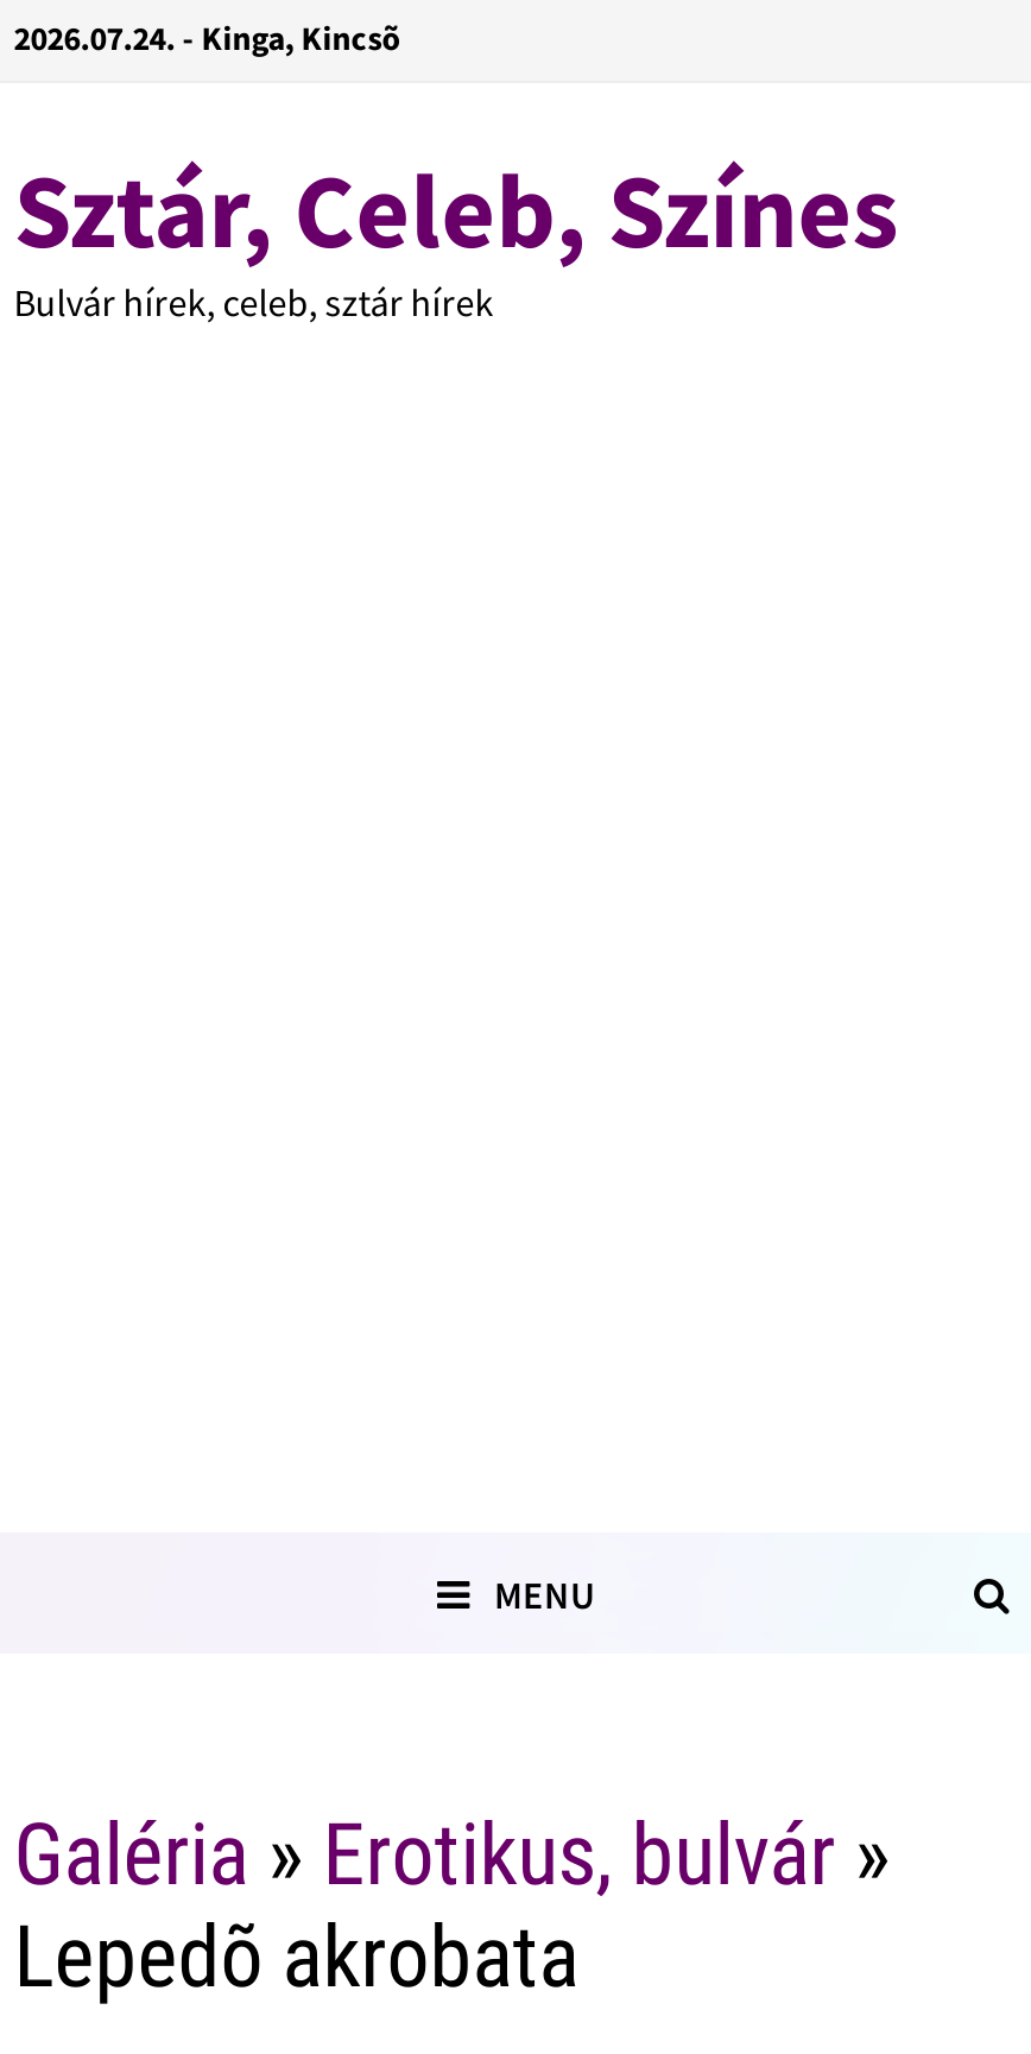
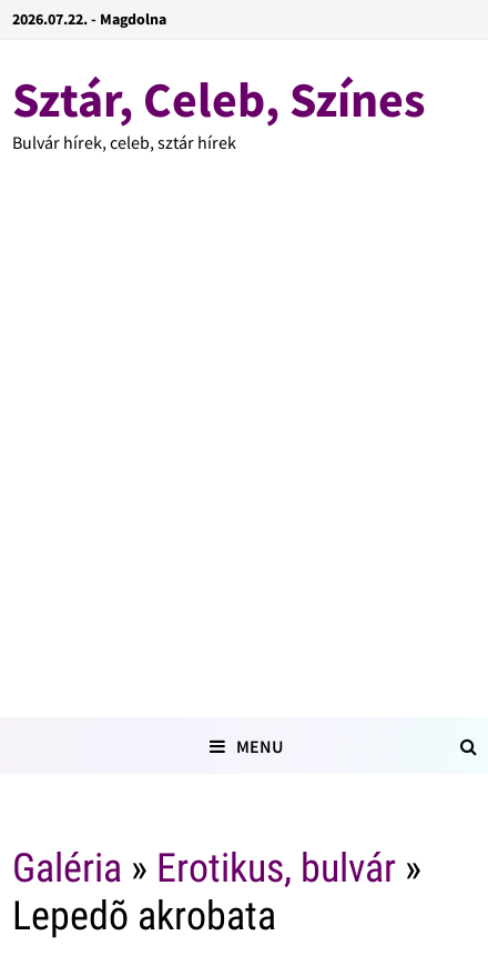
- 2026.07.24. - Kinga, Kincsõ
+ 2026.07.22. - Magdolna
